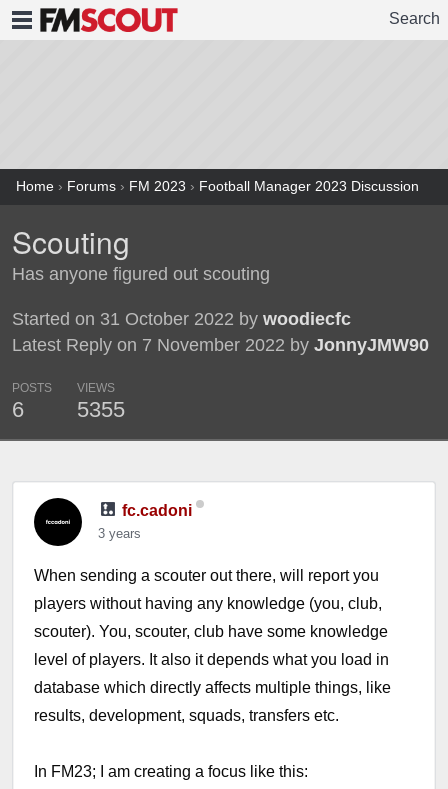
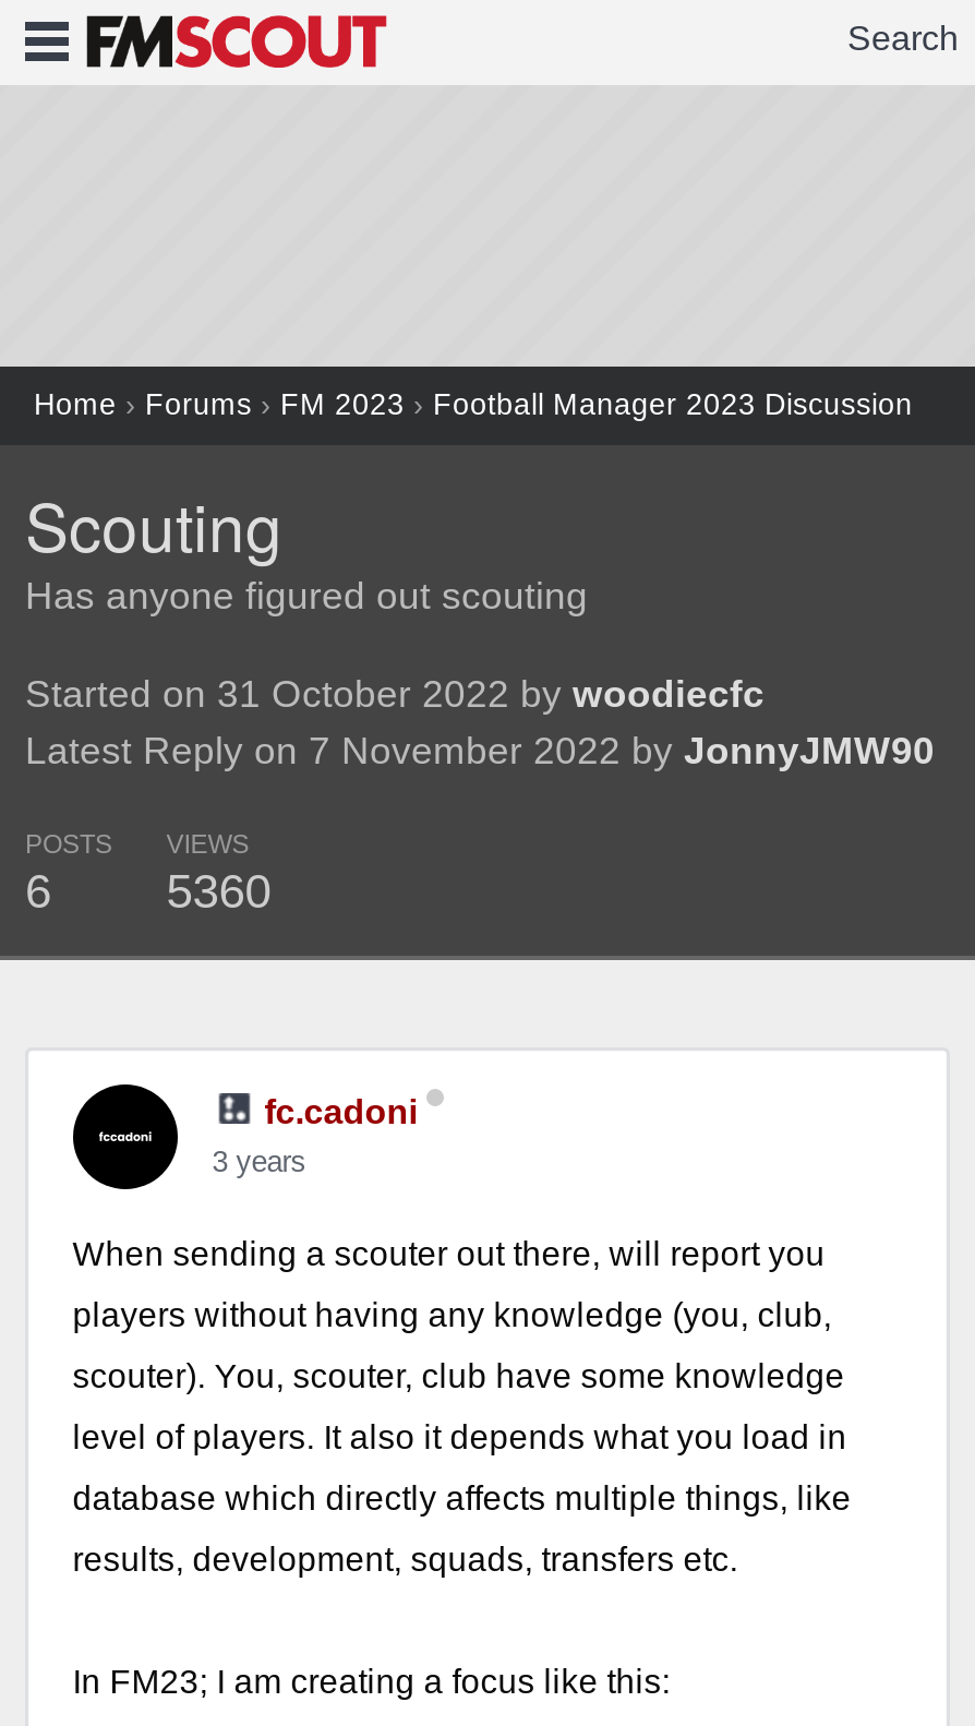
- 5355
+ 5360
